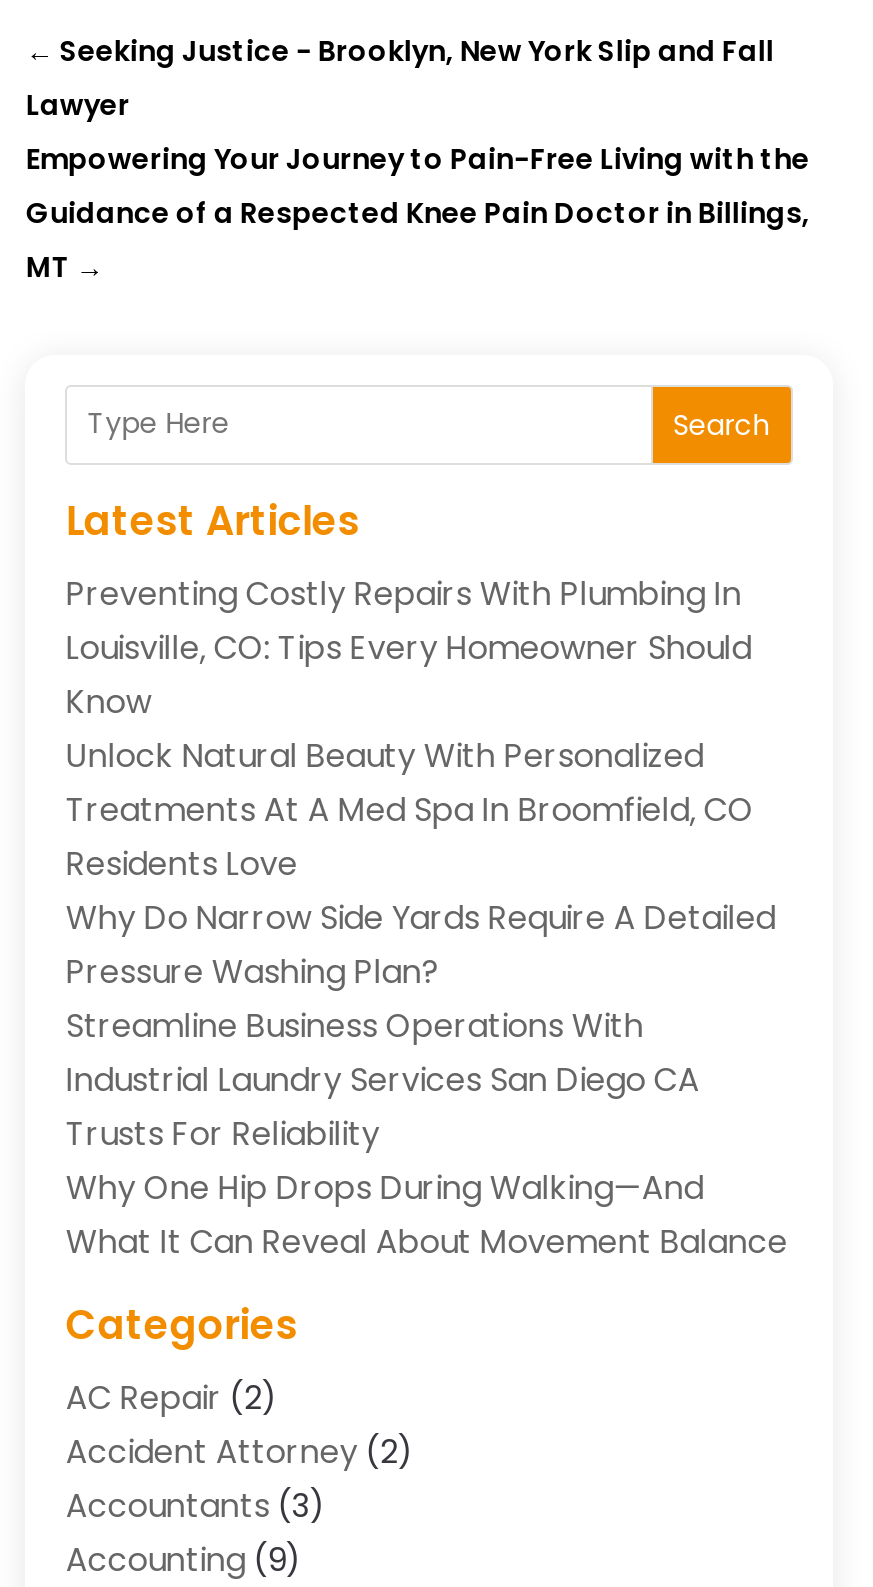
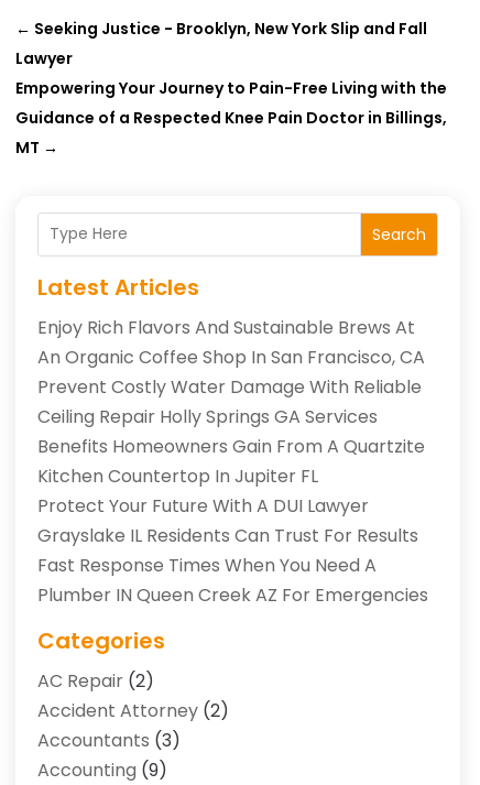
- Preventing Costly Repairs With Plumbing In
- Louisville, CO: Tips Every Homeowner Should
- Know
- Unlock Natural Beauty With Personalized
- Treatments At A Med Spa In Broomfield, CO
- Residents Love
- Why Do Narrow Side Yards Require A Detailed
- Pressure Washing Plan?
- Streamline Business Operations With
- Industrial Laundry Services San Diego CA
- Trusts For Reliability
- Why One Hip Drops During Walking—And
- What It Can Reveal About Movement Balance
+ Enjoy Rich Flavors And Sustainable Brews At
+ An Organic Coffee Shop In San Francisco, CA
+ Prevent Costly Water Damage With Reliable
+ Ceiling Repair Holly Springs GA Services
+ Benefits Homeowners Gain From A Quartzite
+ Kitchen Countertop In Jupiter FL
+ Protect Your Future With A DUI Lawyer
+ Grayslake IL Residents Can Trust For Results
+ Fast Response Times When You Need A
+ Plumber IN Queen Creek AZ For Emergencies
